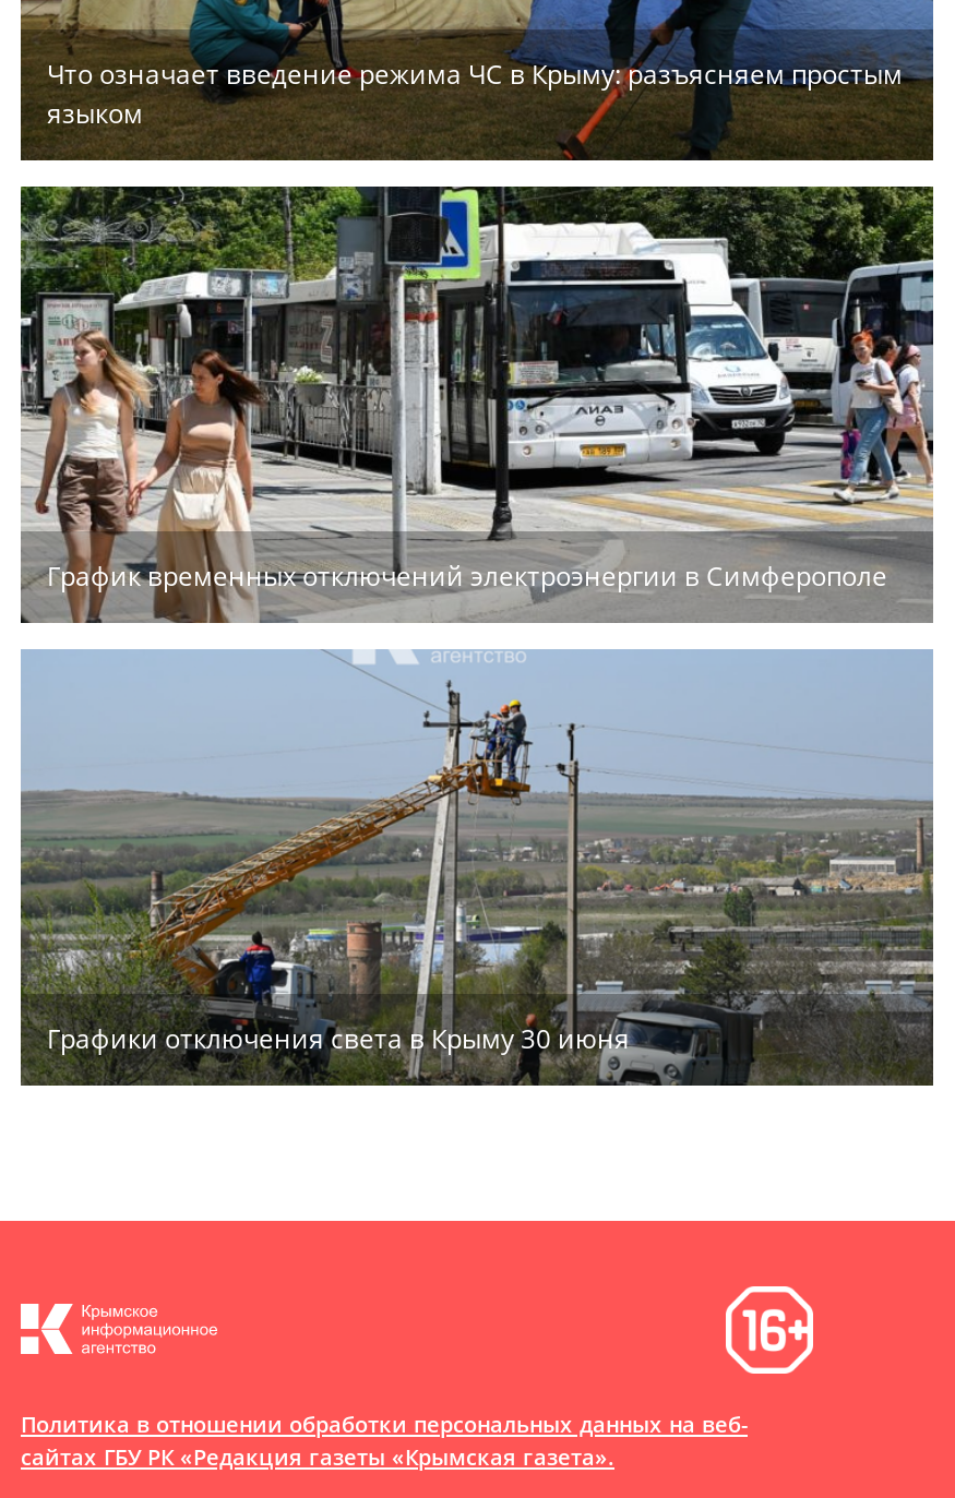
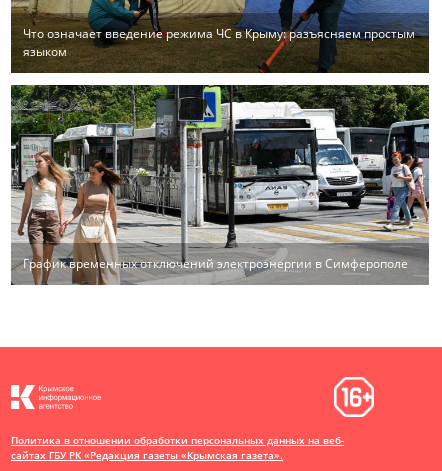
- [image]
- Графики отключения света в Крыму 30 июня
